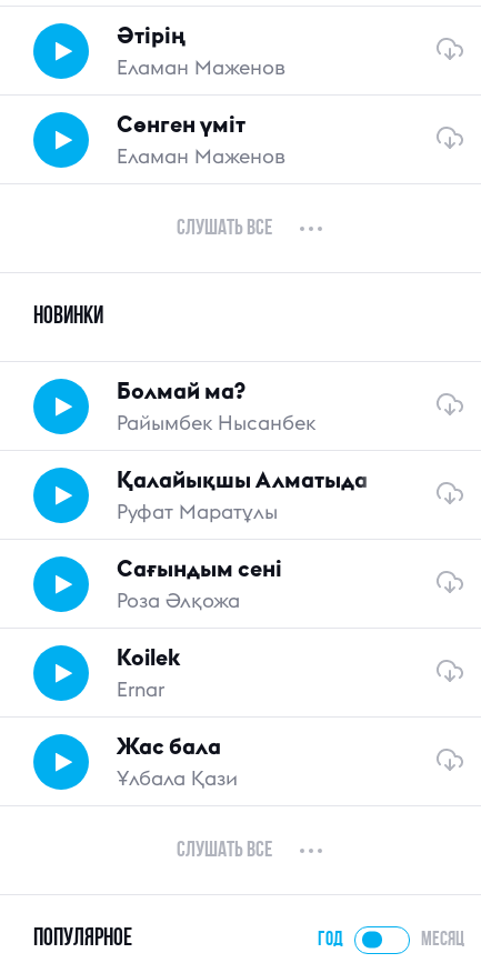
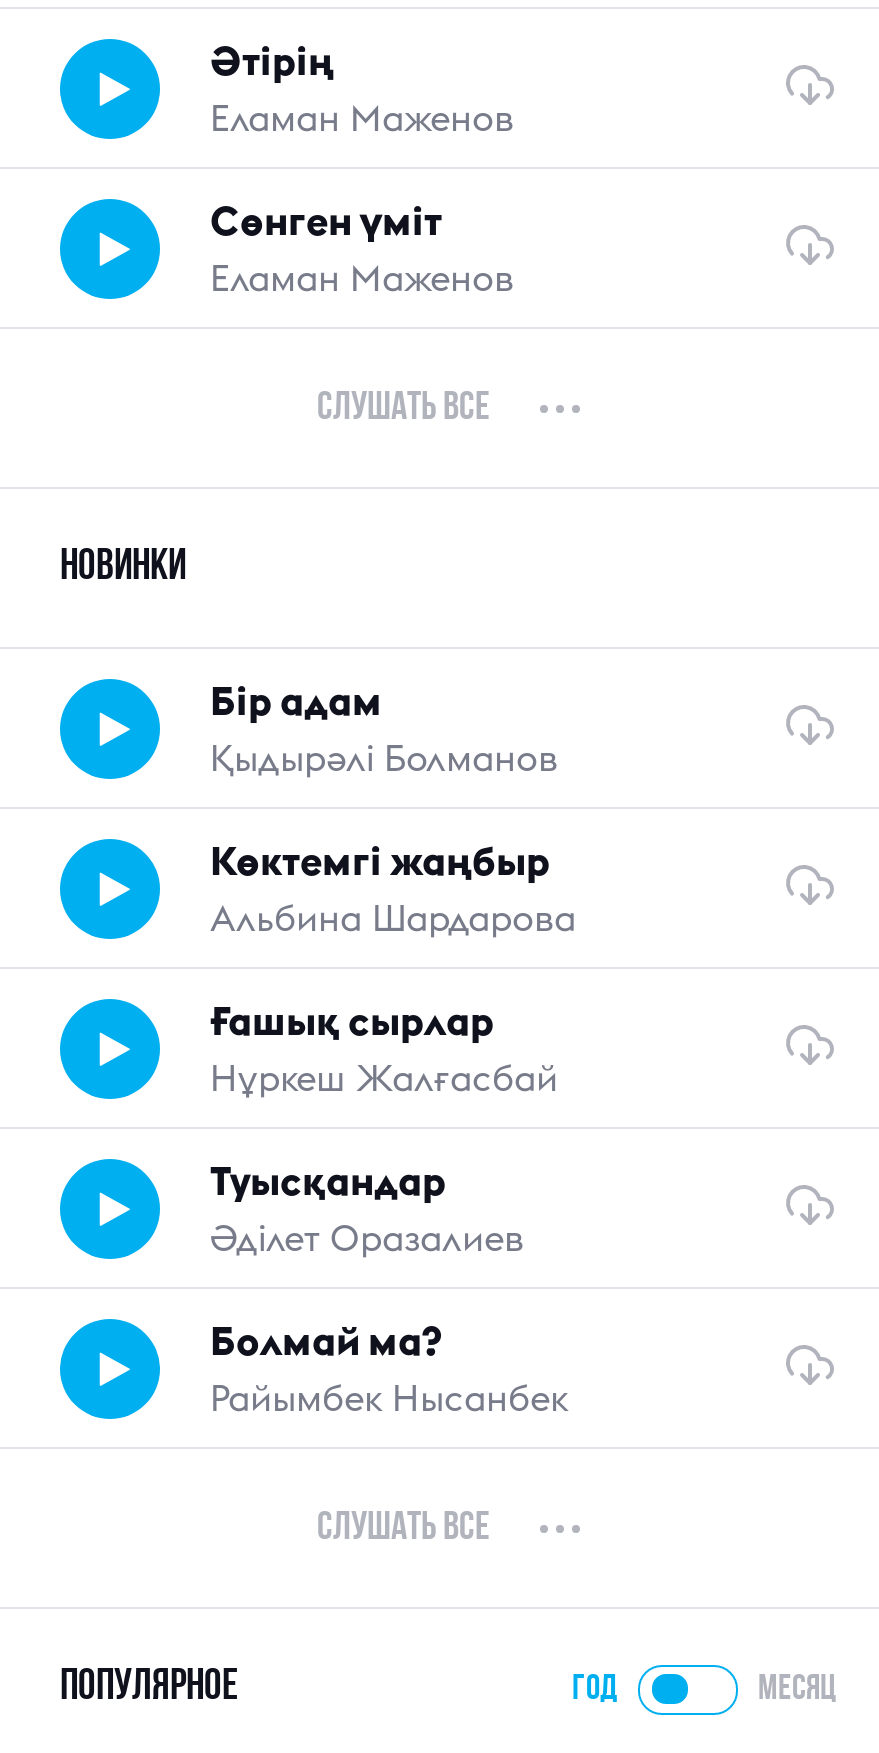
+ Бір адам
+ Қыдырәлі Болманов
+ Көктемгі жаңбыр
+ Альбина Шардарова
+ Ғашық сырлар
+ Нұркеш Жалғасбай
+ Туысқандар
+ Әділет Оразалиев

moved down: Болмай ма? | Райымбек Нысанбек

- Қалайықшы Алматыда
- Руфат Маратұлы
- Сағындым сені
- Роза Әлқожа
- Koilek
- Ernar
- Жас бала
- Ұлбала Қази
